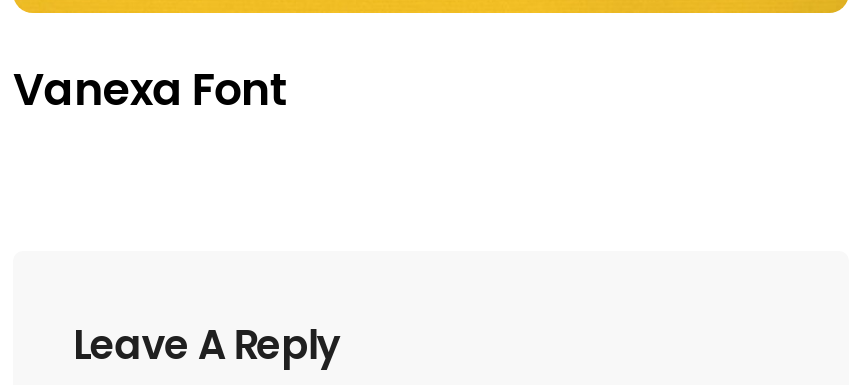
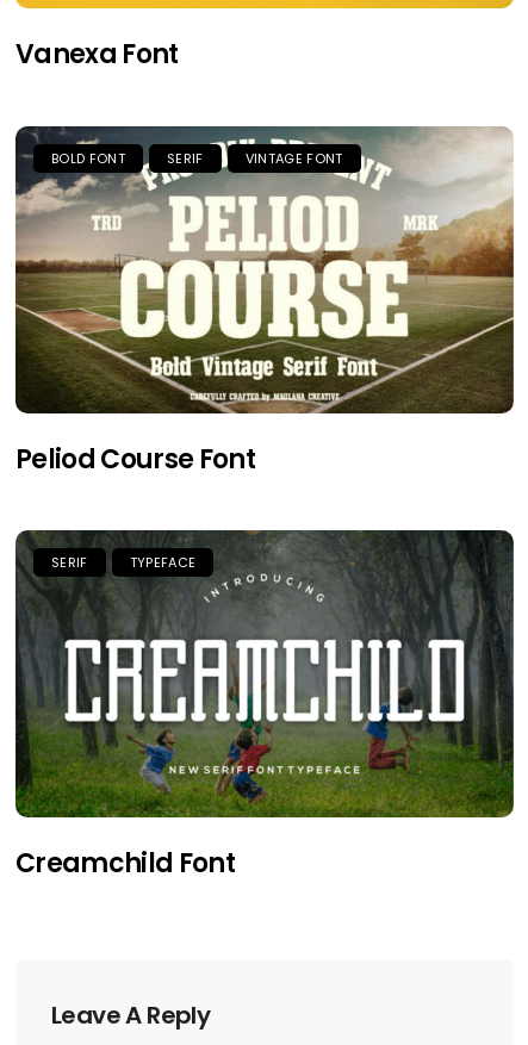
+ [image]
+ BOLD FONT
+ SERIF
+ VINTAGE FONT

+ [image]
+ Peliod Course Font
+ SERIF
+ TYPEFACE

+ Creamchild Font
